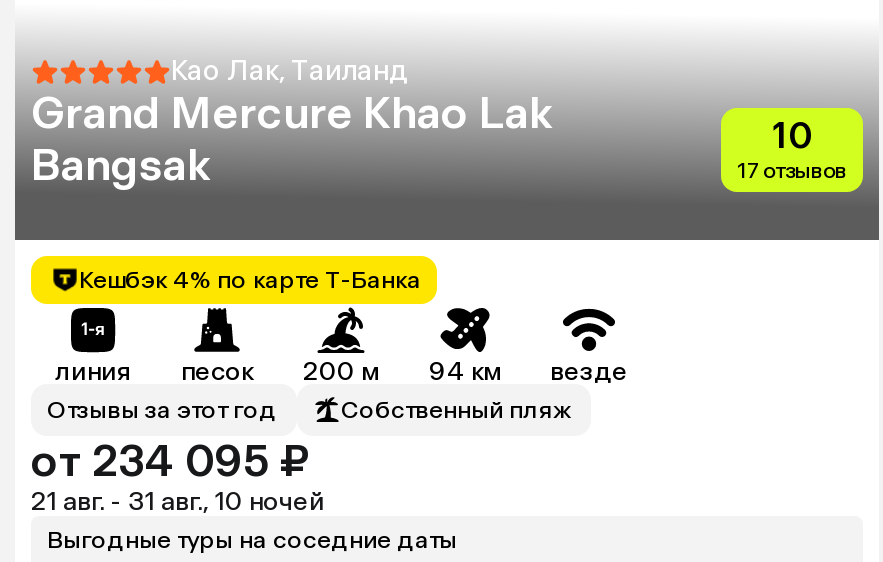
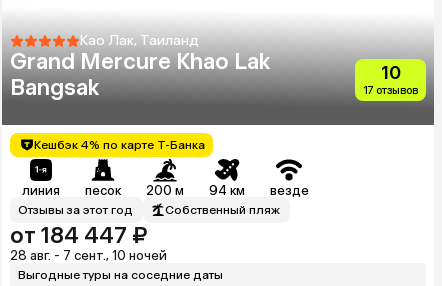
- от 234 095 ₽
+ от 184 447 ₽

- 21 авг. - 31 авг., 10 ночей
+ 28 авг. - 7 сент., 10 ночей
